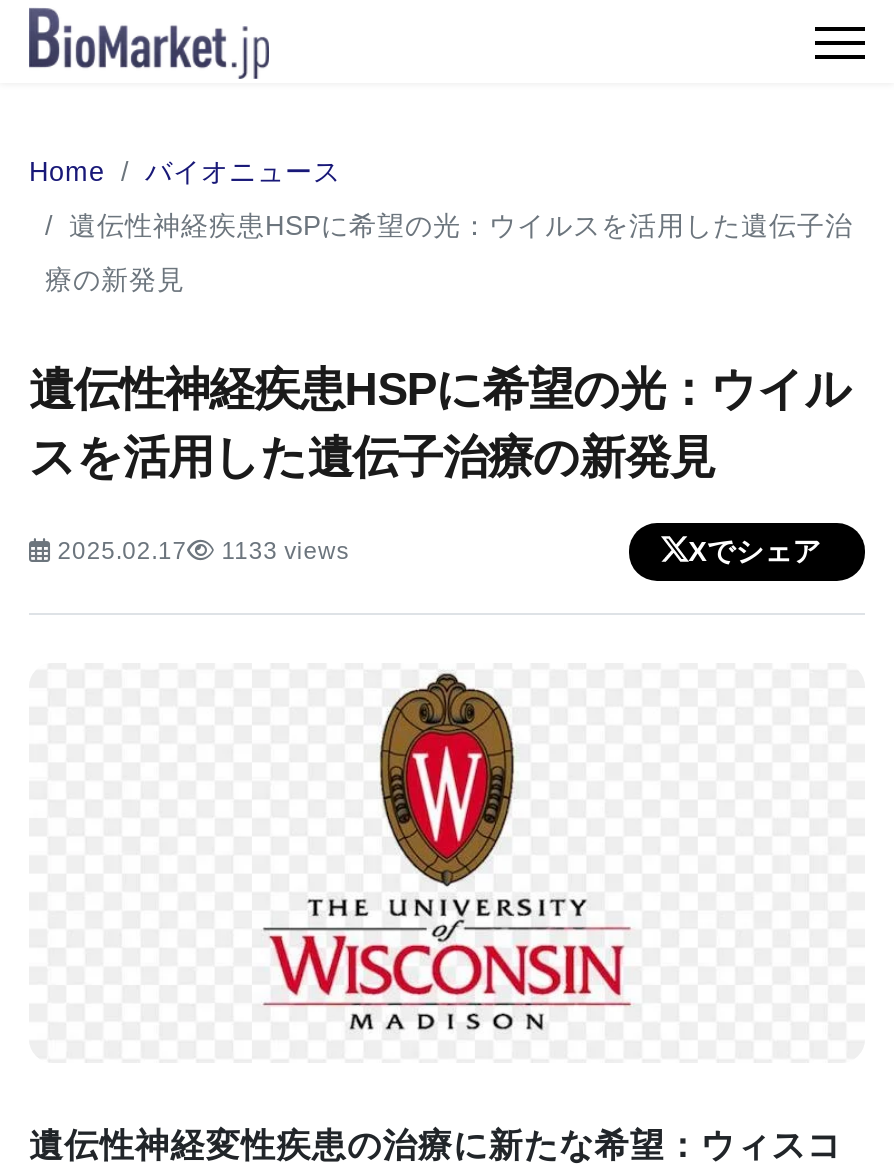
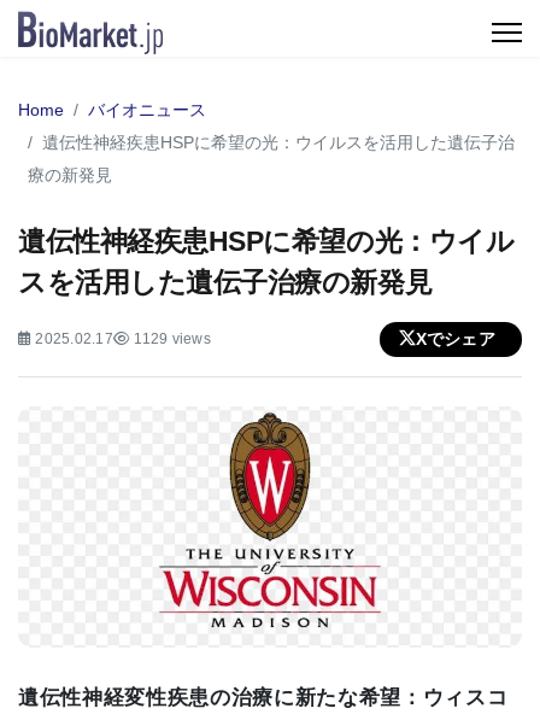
- 2025.02.17 1133 views
+ 2025.02.17 1129 views
